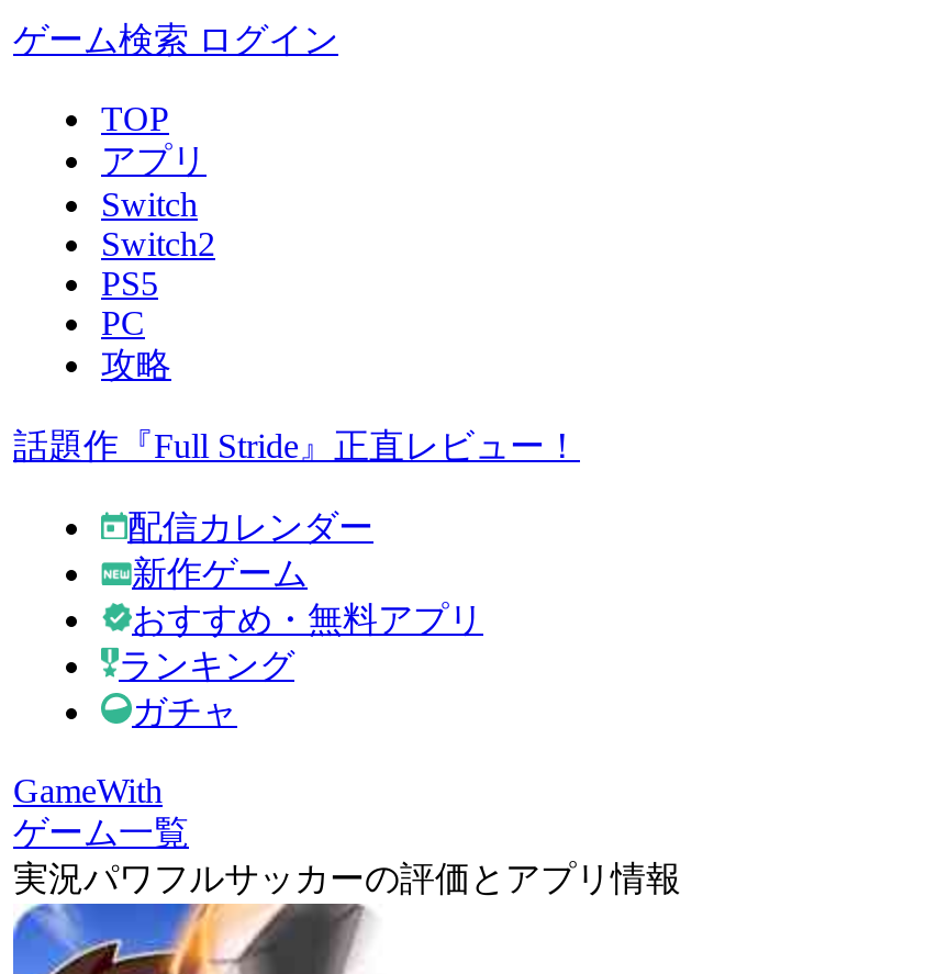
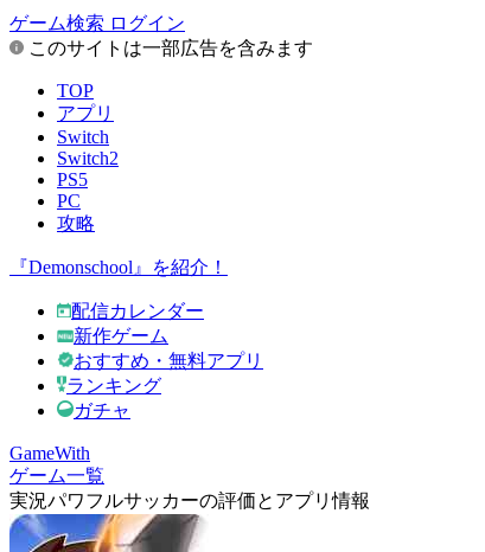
+ このサイトは一部広告を含みます

- 話題作『Full Stride』正直レビュー！
+ 『Demonschool』を紹介！
